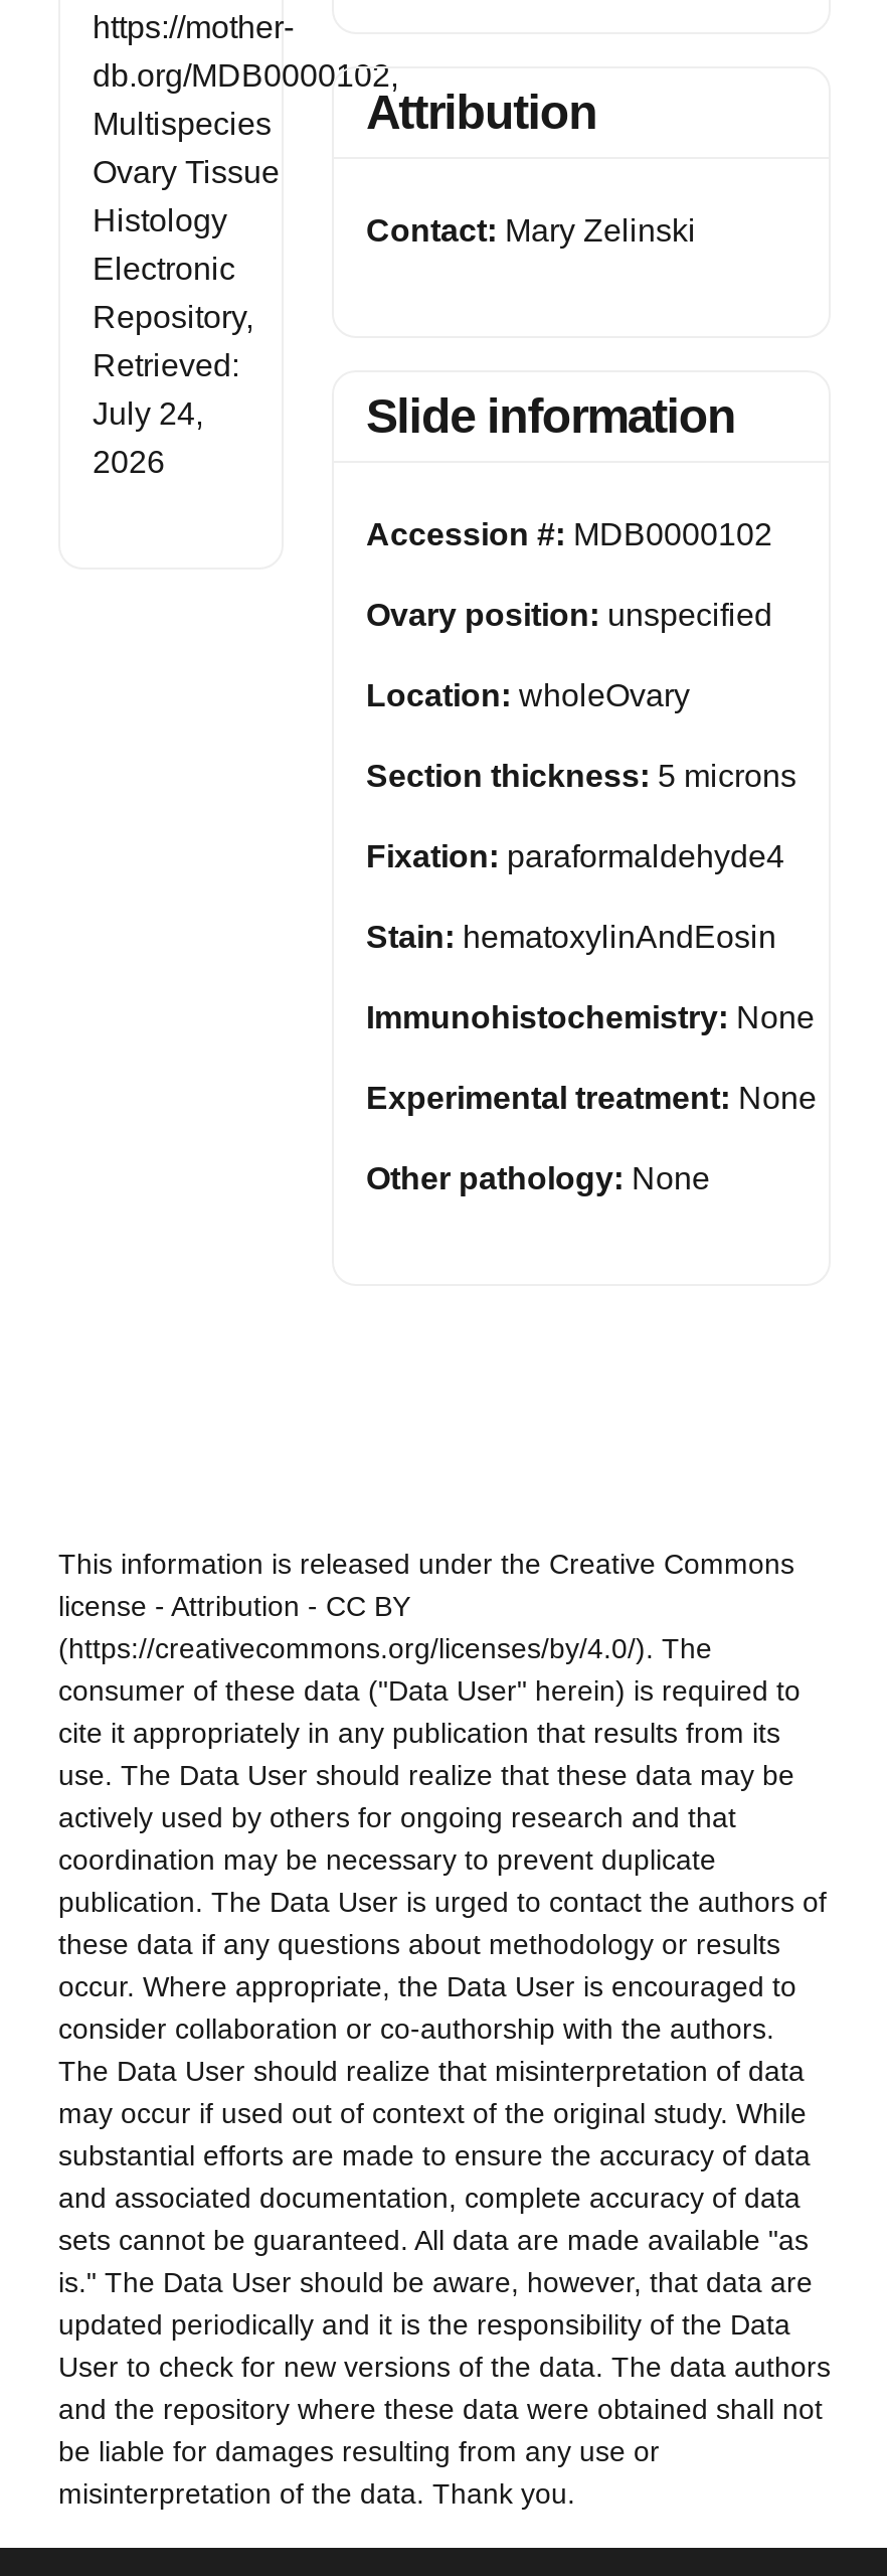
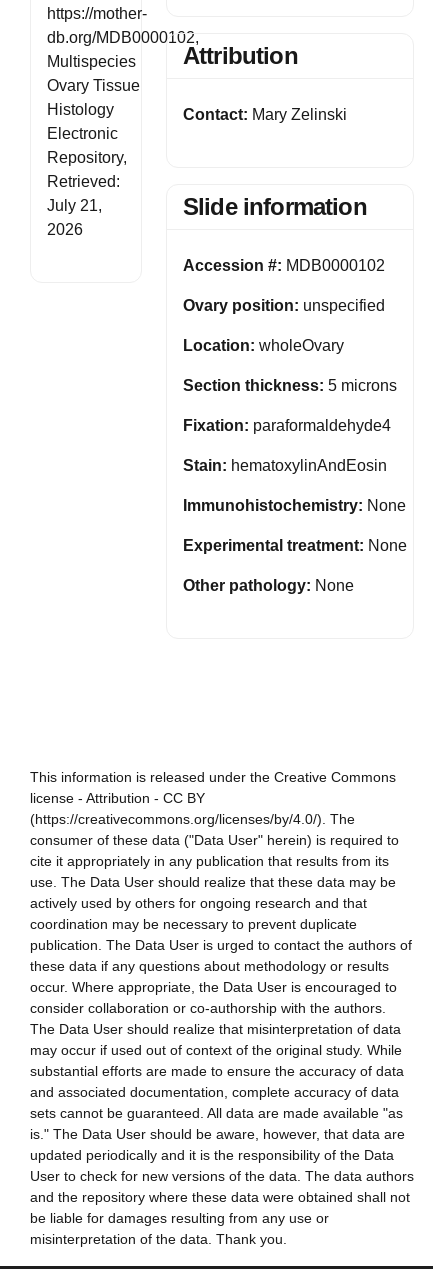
- July 24,
+ July 21,
